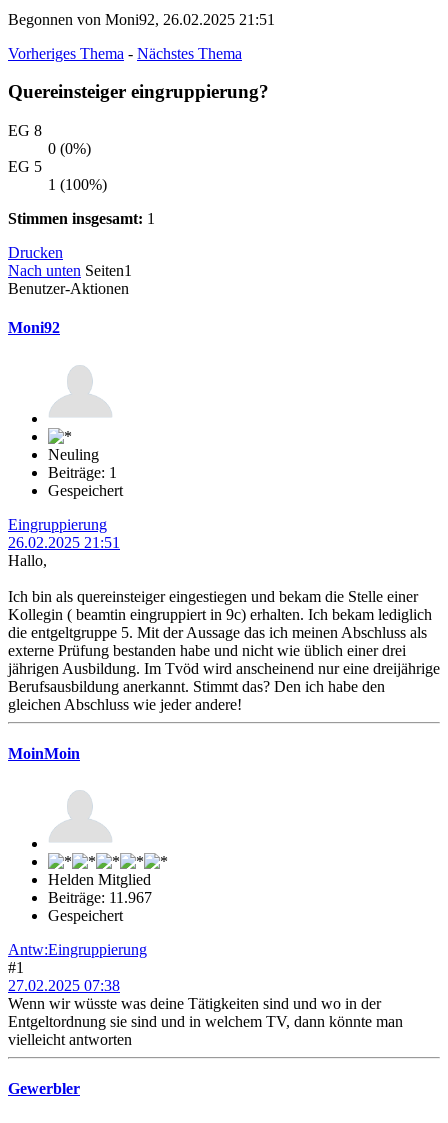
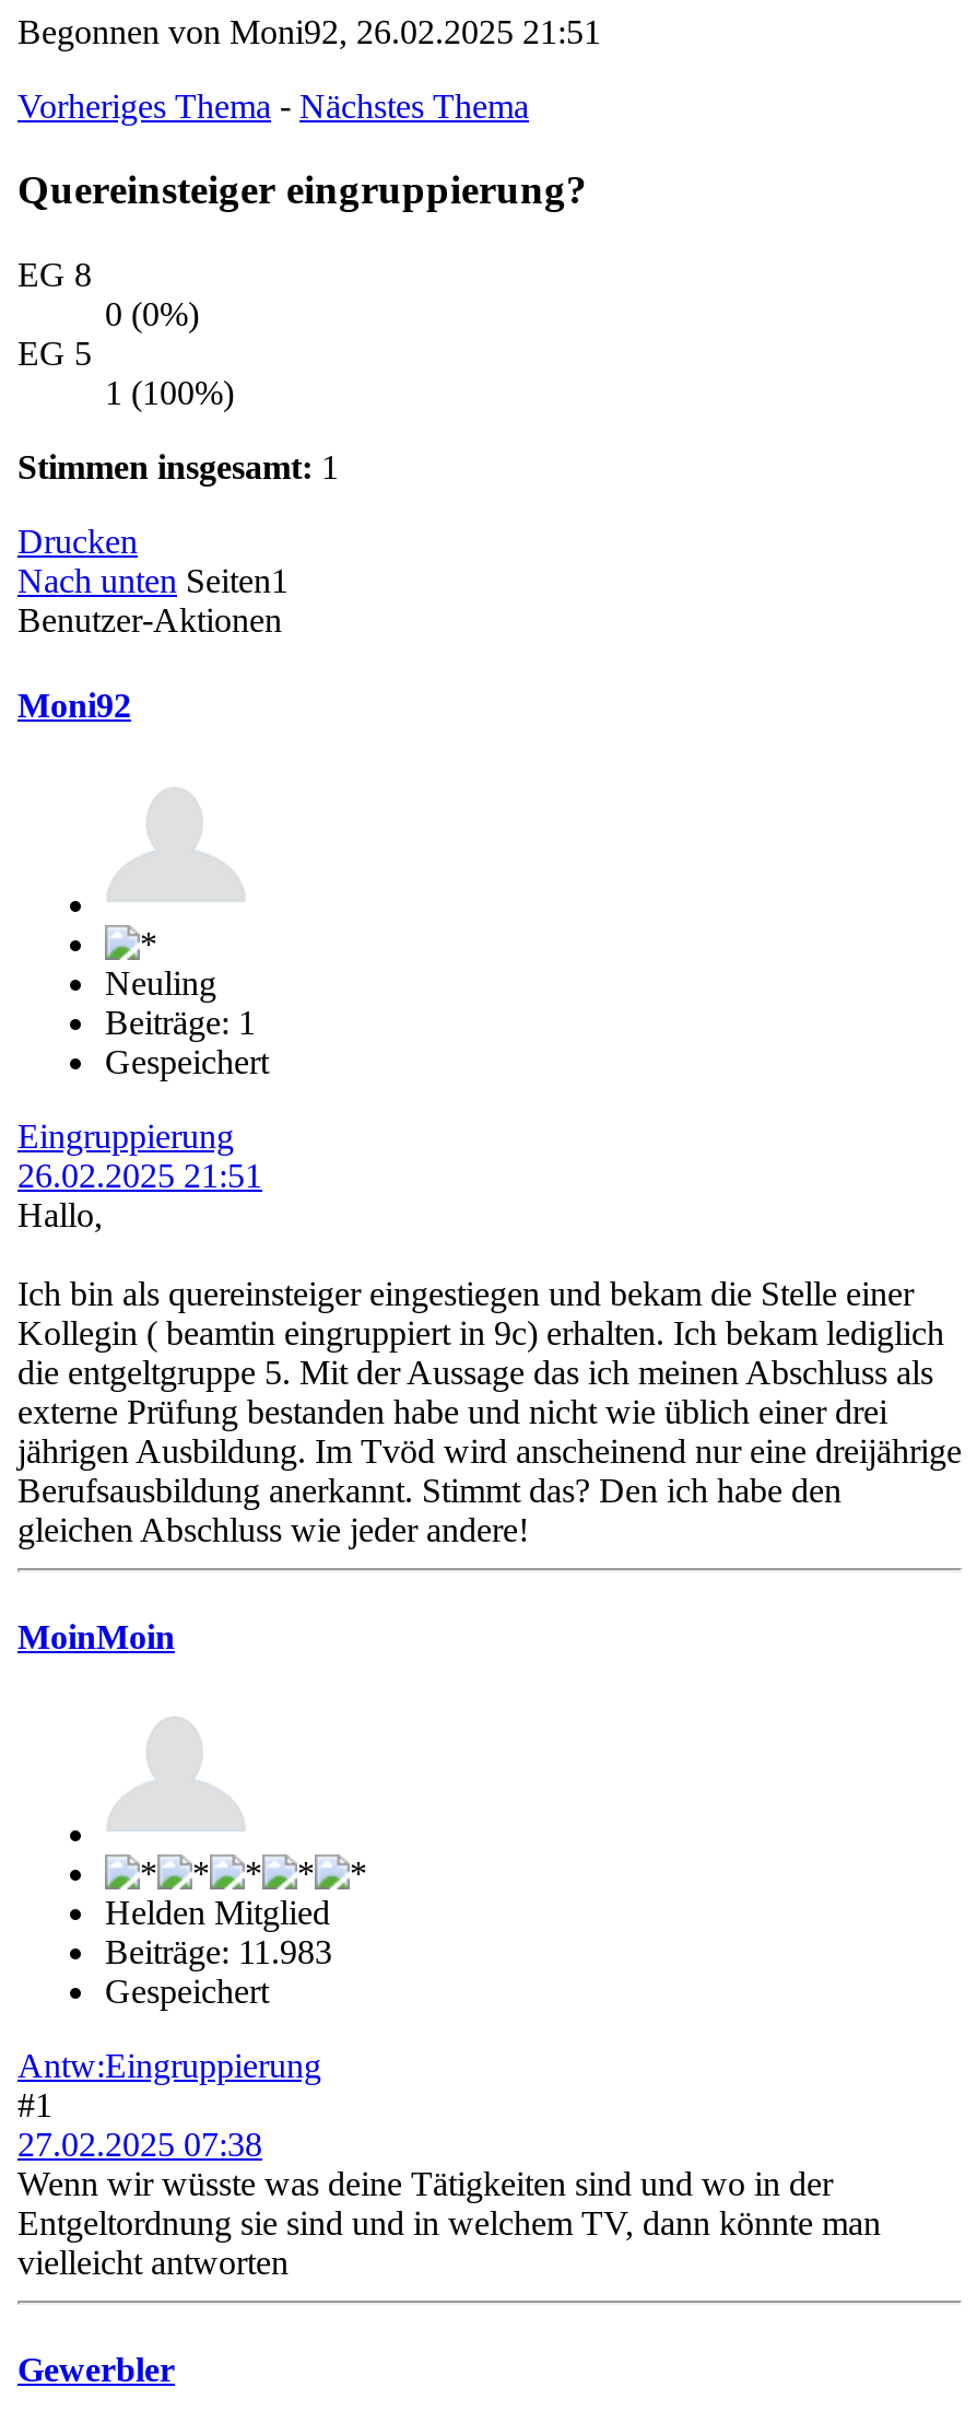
- Beiträge: 11.967
+ Beiträge: 11.983
